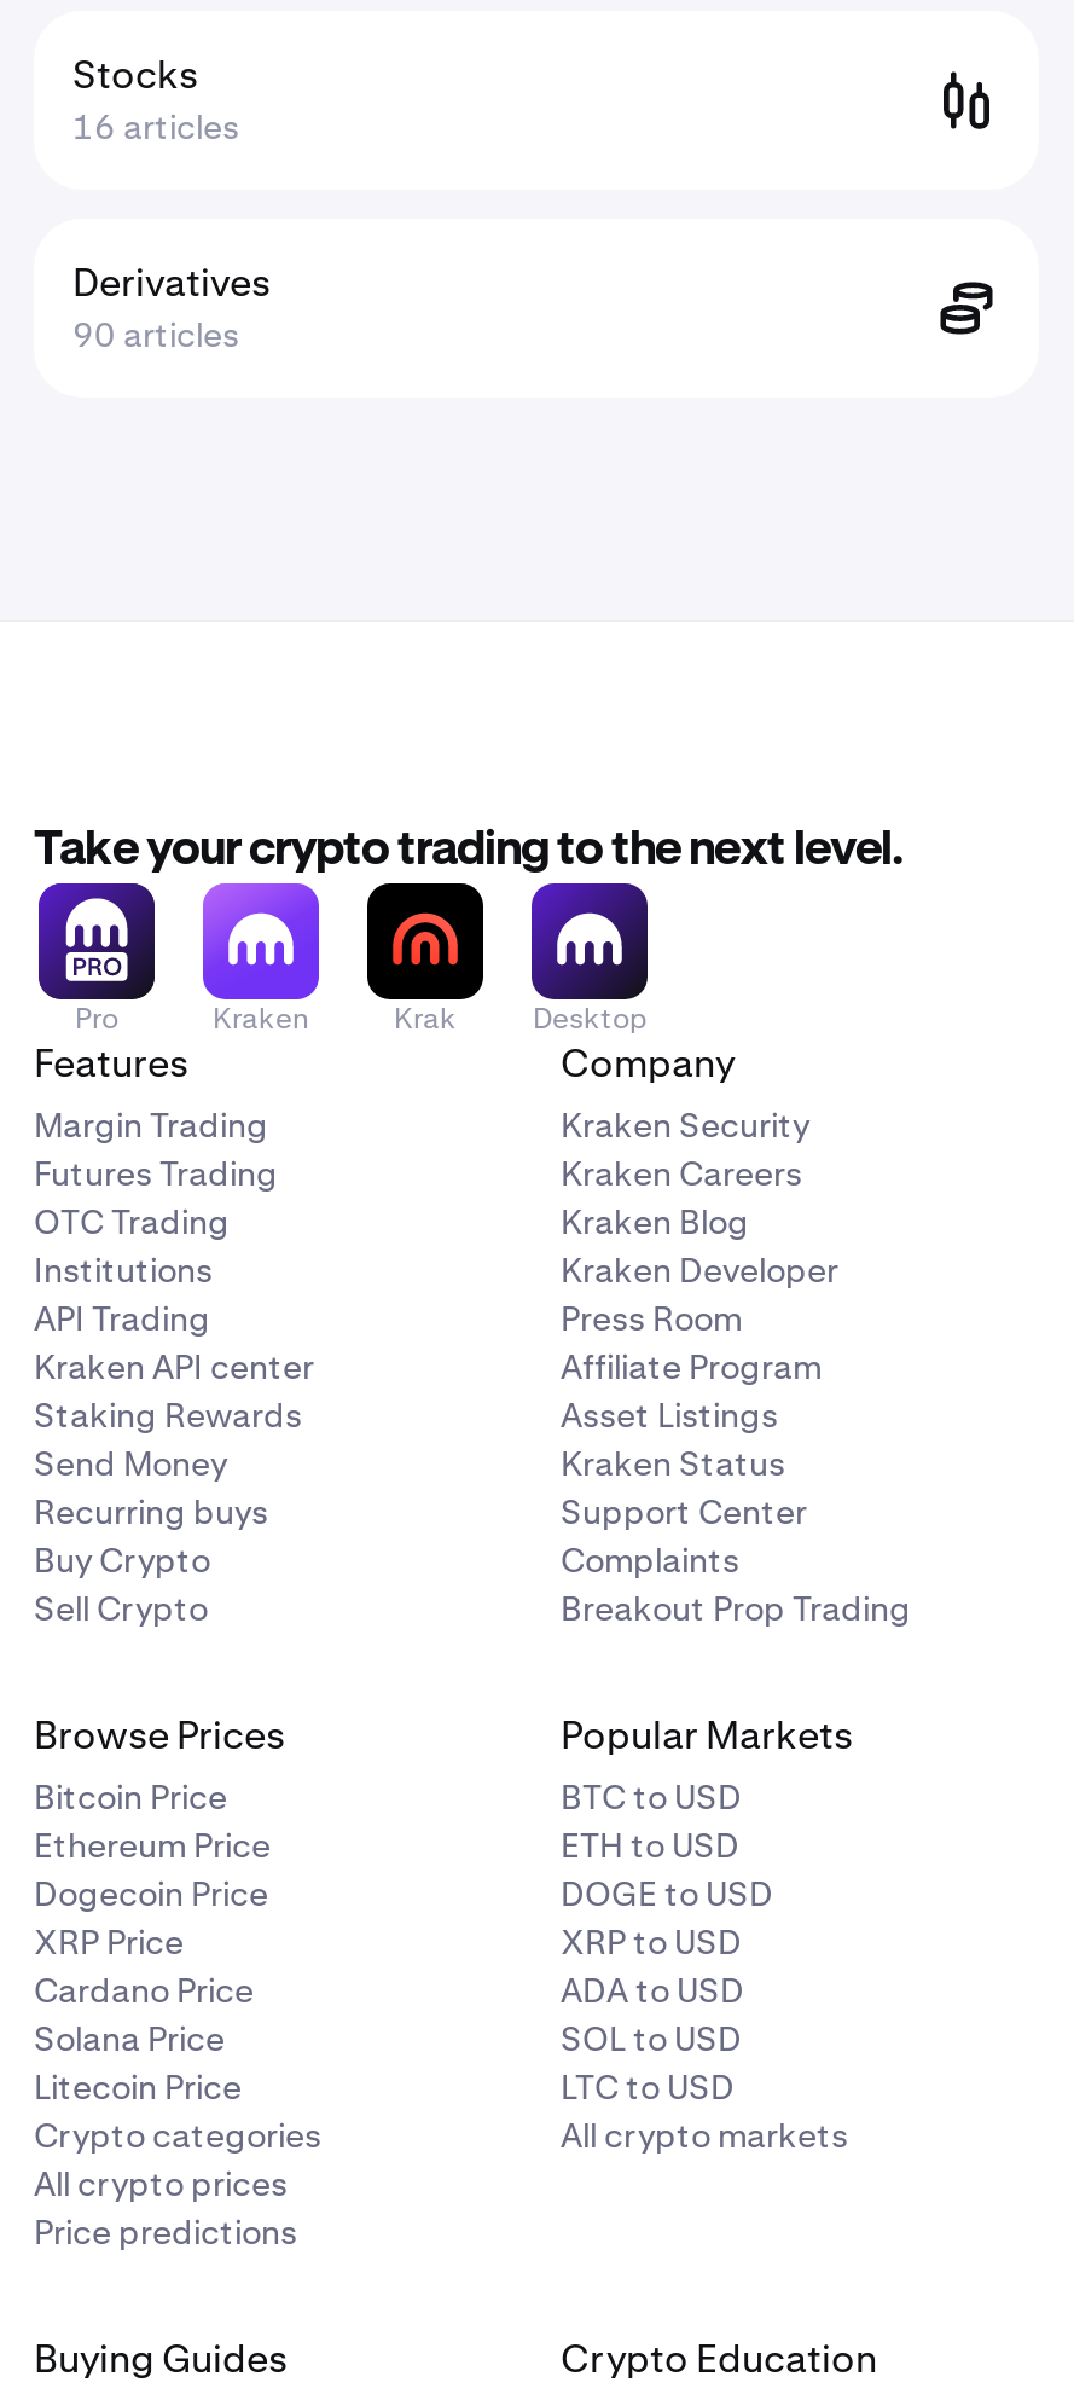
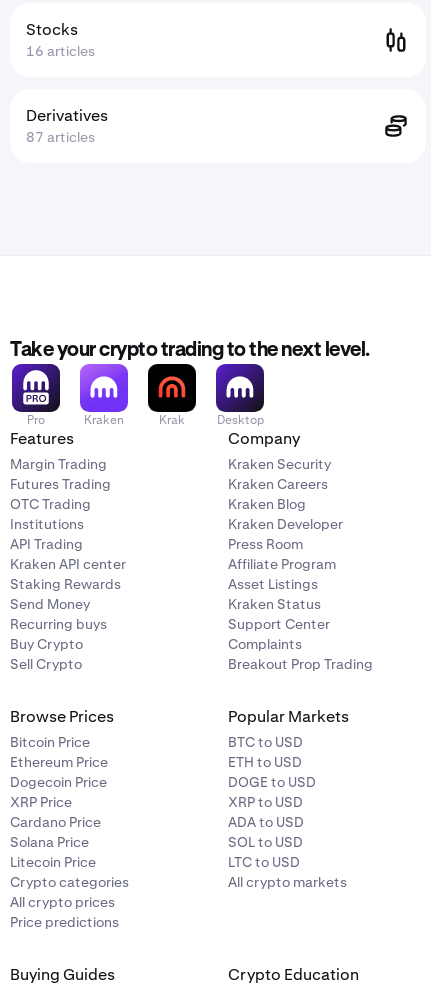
- 90 articles
+ 87 articles
